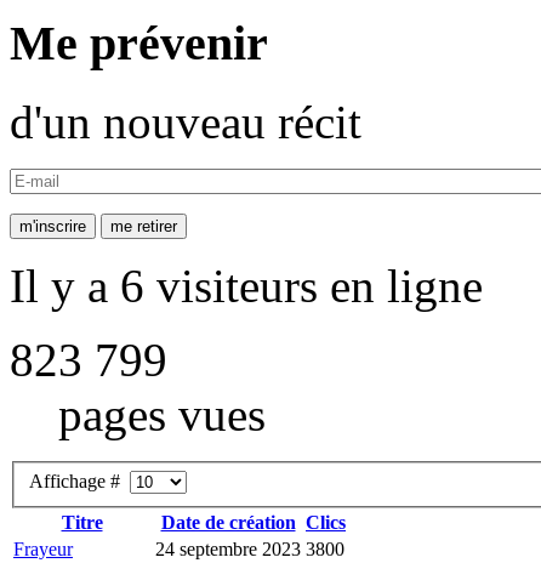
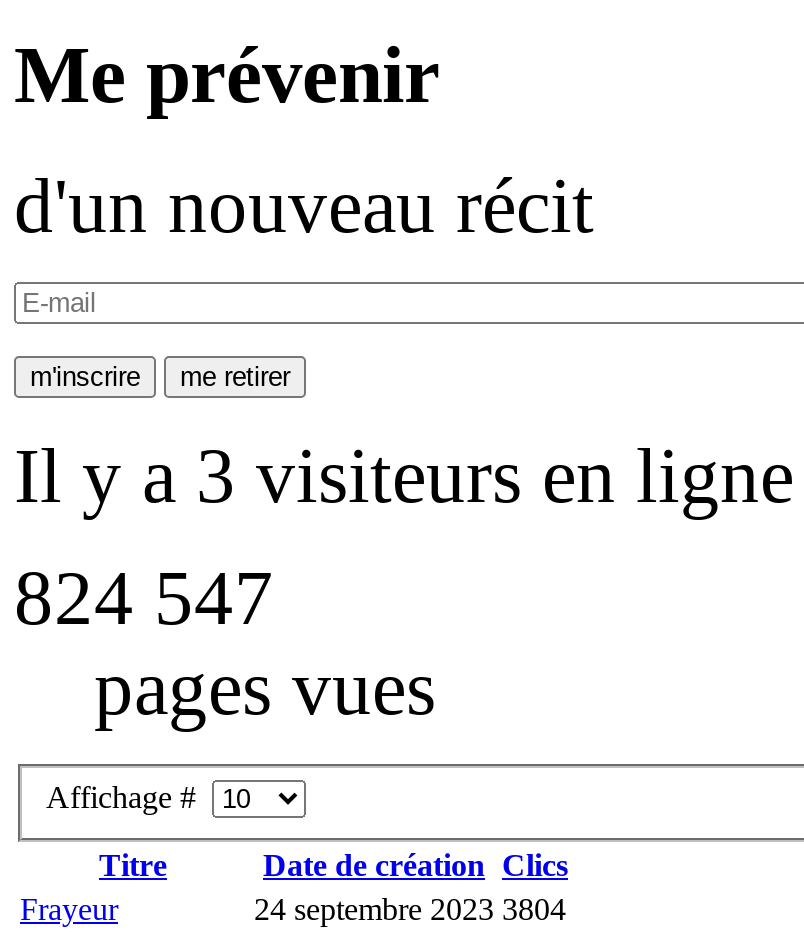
- Il y a 6 visiteurs en ligne
+ Il y a 3 visiteurs en ligne

- 823 799
+ 824 547

- 24 septembre 2023 3800
+ 24 septembre 2023 3804
